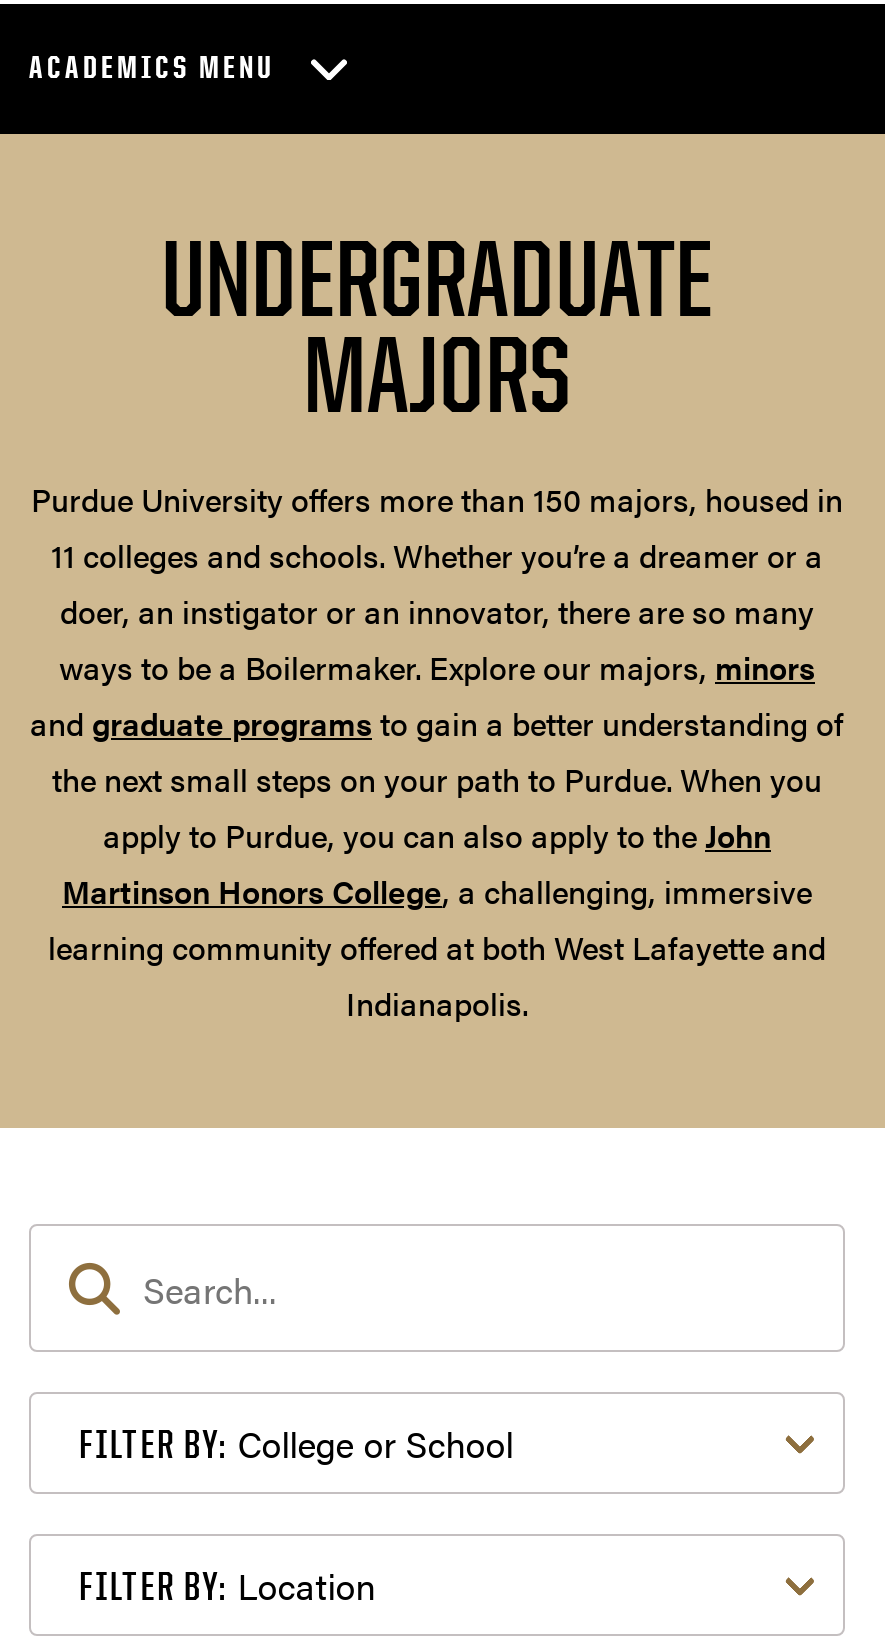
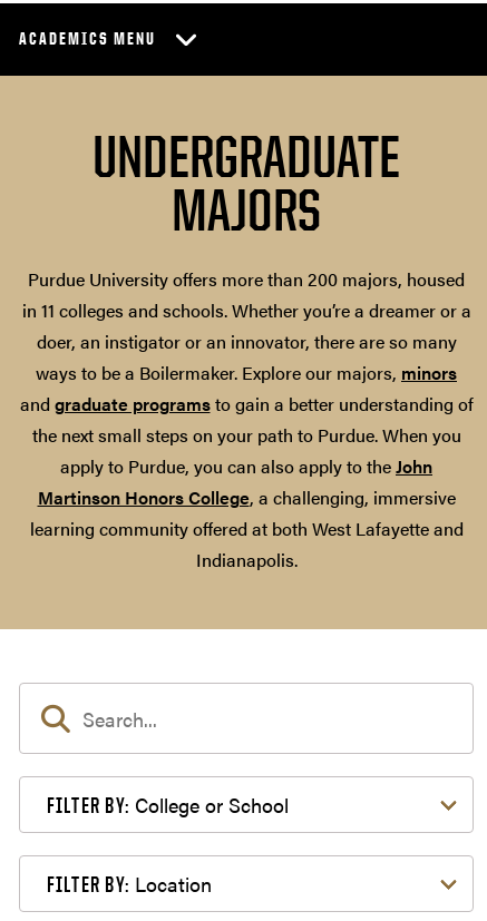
- Purdue University offers more than 150 majors, housed in
- 11 colleges and schools. Whether you’re a dreamer or a
+ Purdue University offers more than 200 majors, housed
+ in 11 colleges and schools. Whether you’re a dreamer or a
